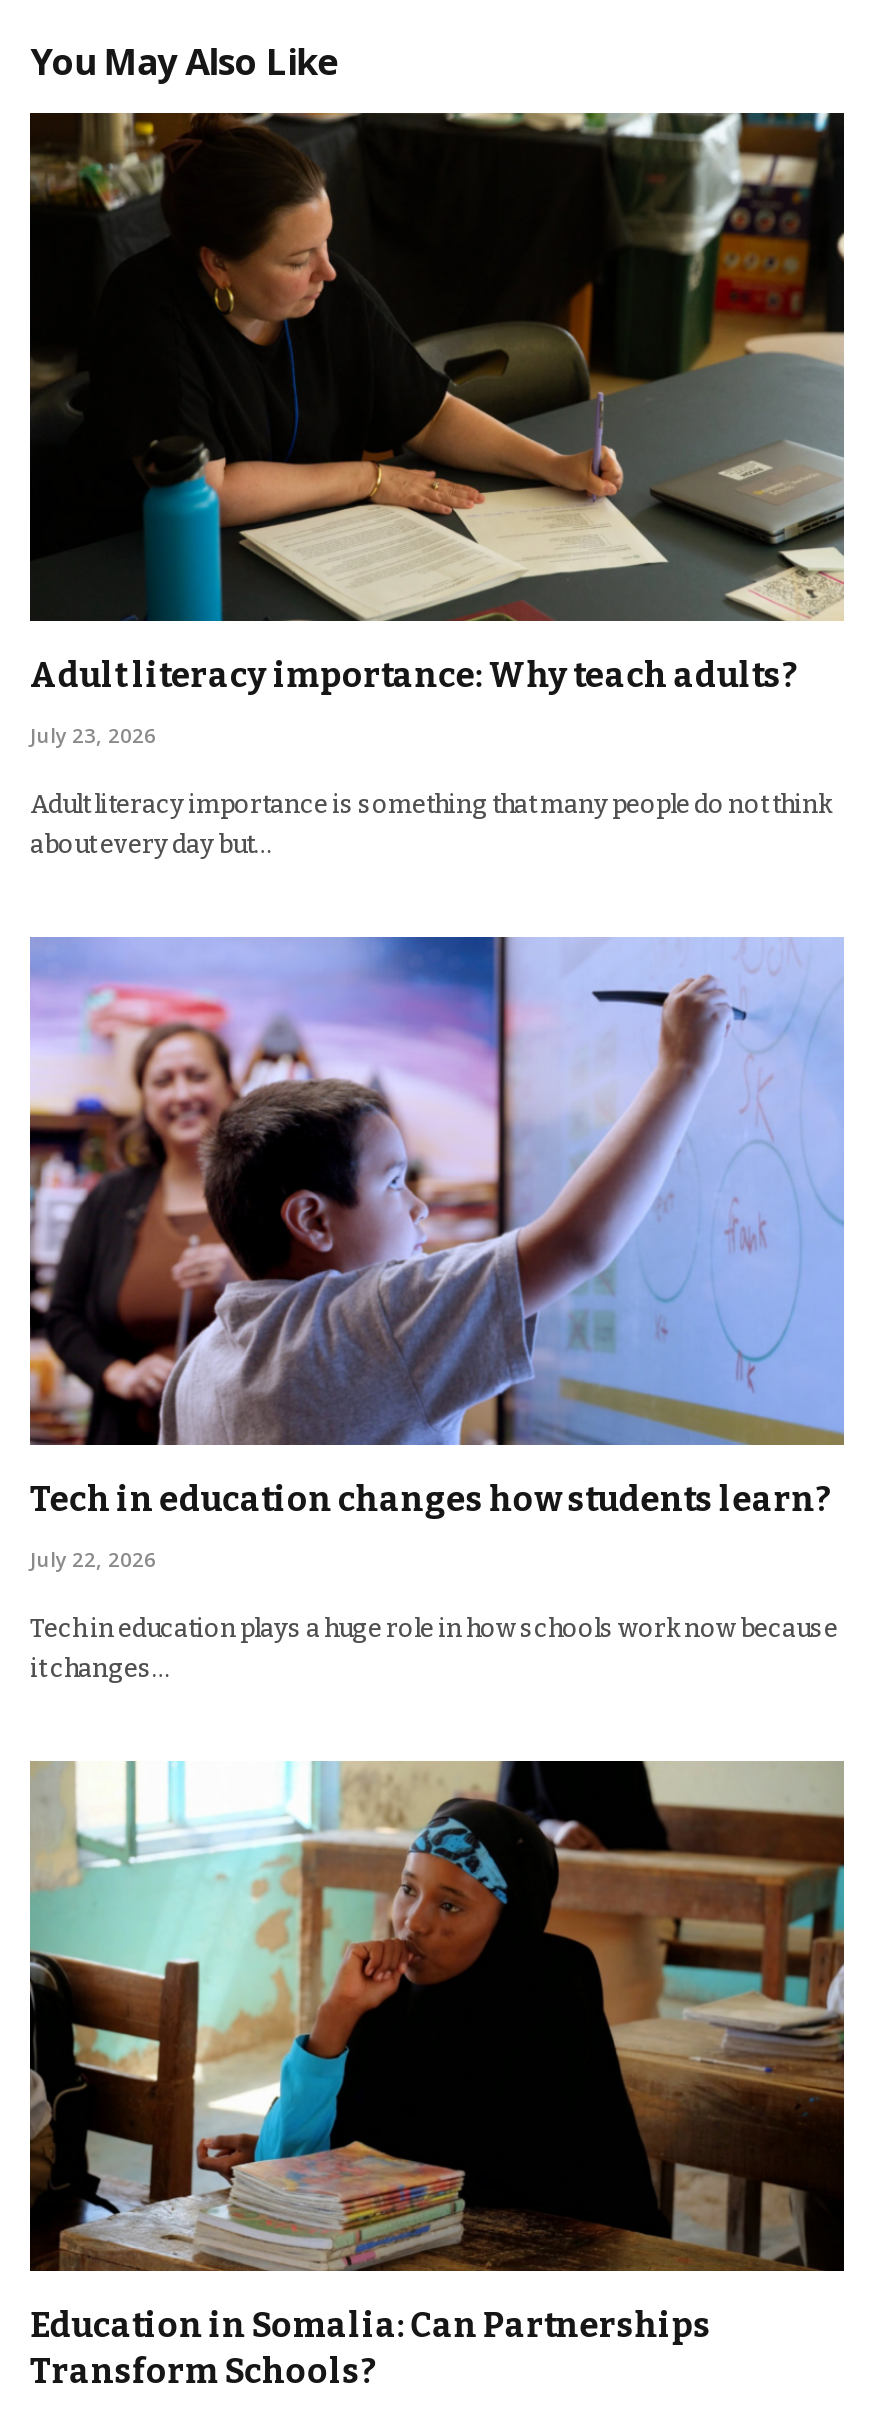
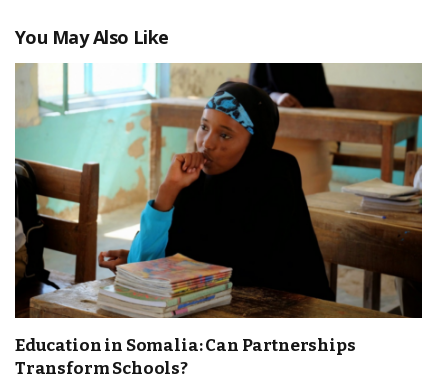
- [image]
- Adult literacy importance: Why teach adults?
- July 23, 2026
- Adult literacy importance is something that many people do not think
- about every day but…

- [image]
- Tech in education changes how students learn?
- July 22, 2026
- Tech in education plays a huge role in how schools work now because
- it changes…
